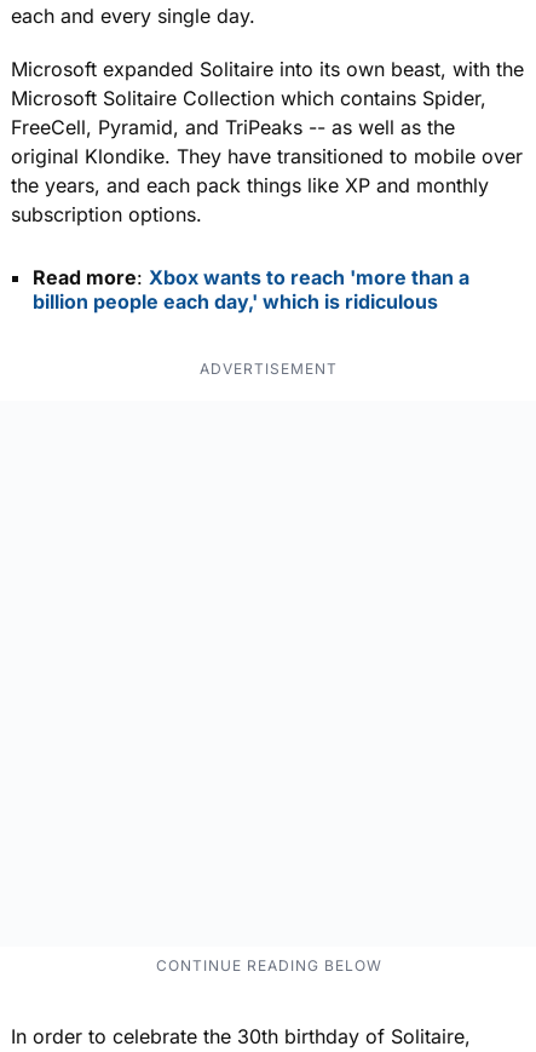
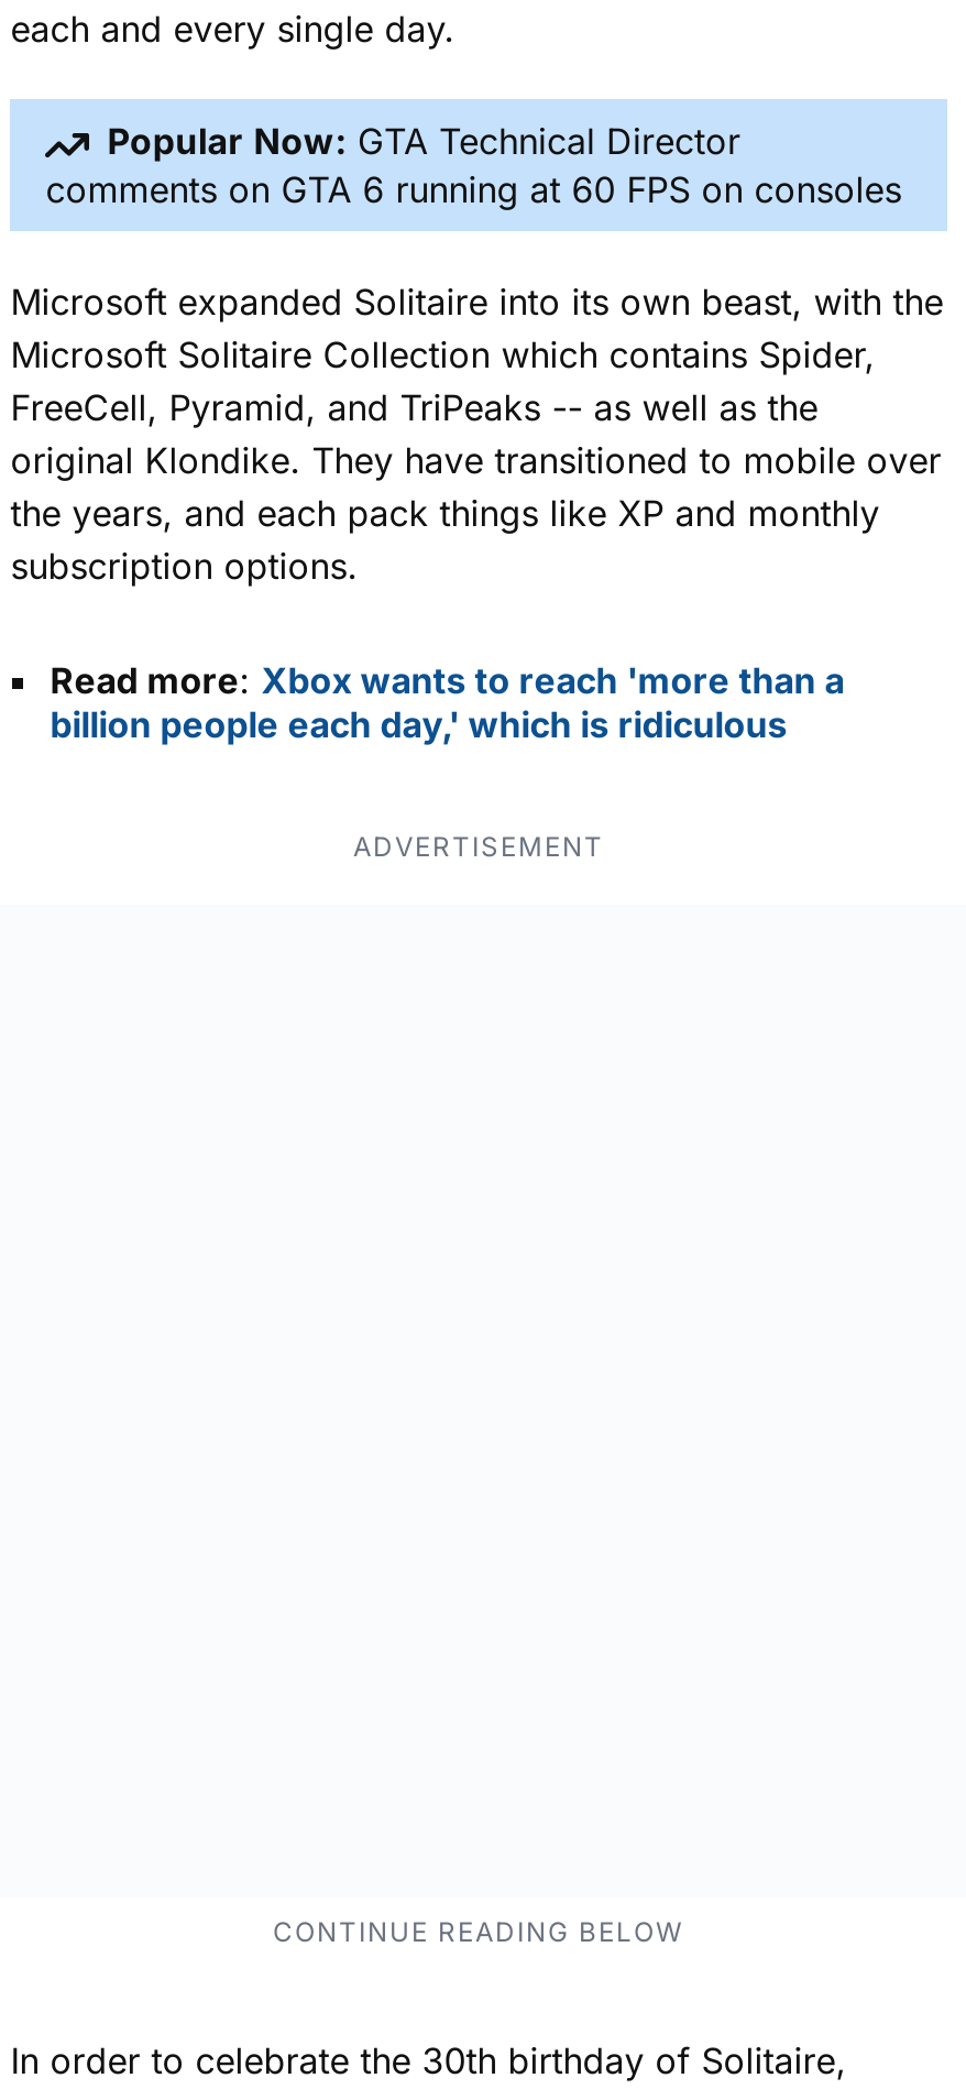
+ Popular Now: GTA Technical Director
+ comments on GTA 6 running at 60 FPS on consoles
